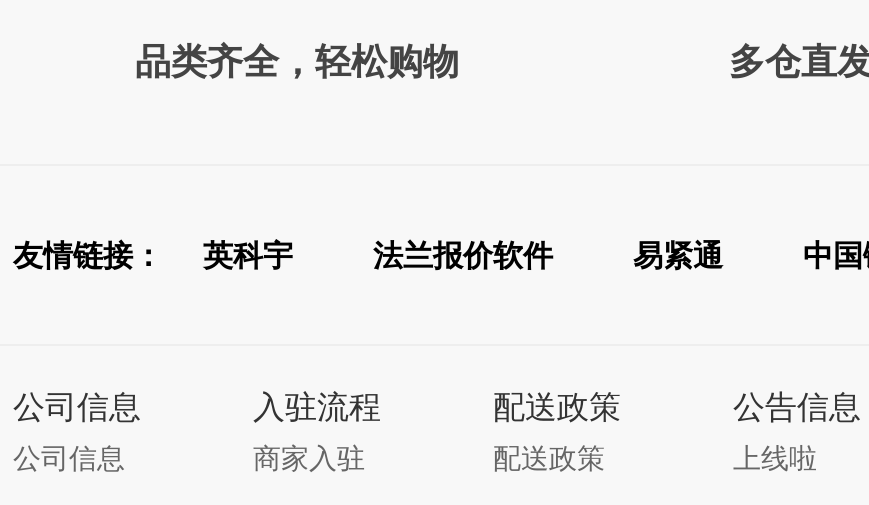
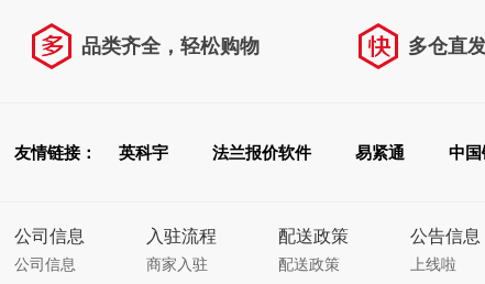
+ [image]

+ [image]
